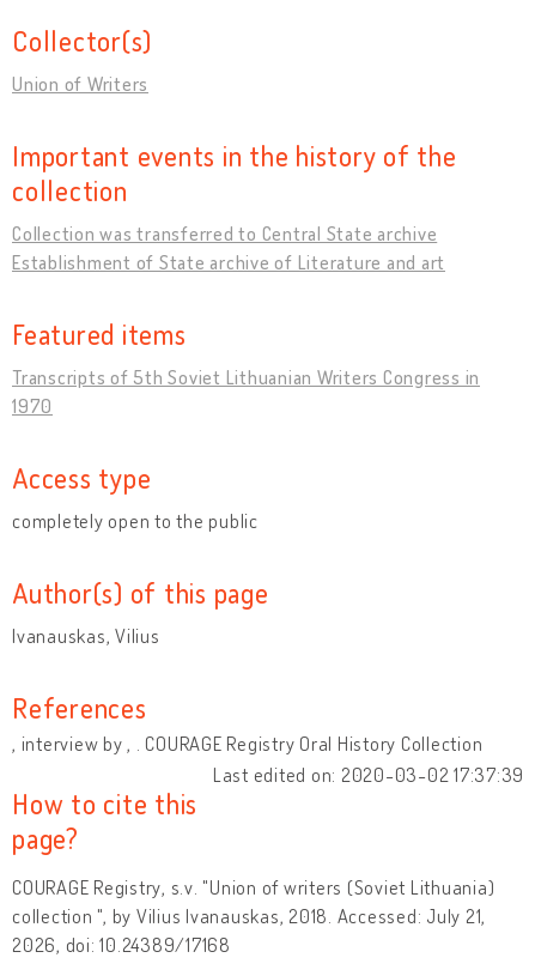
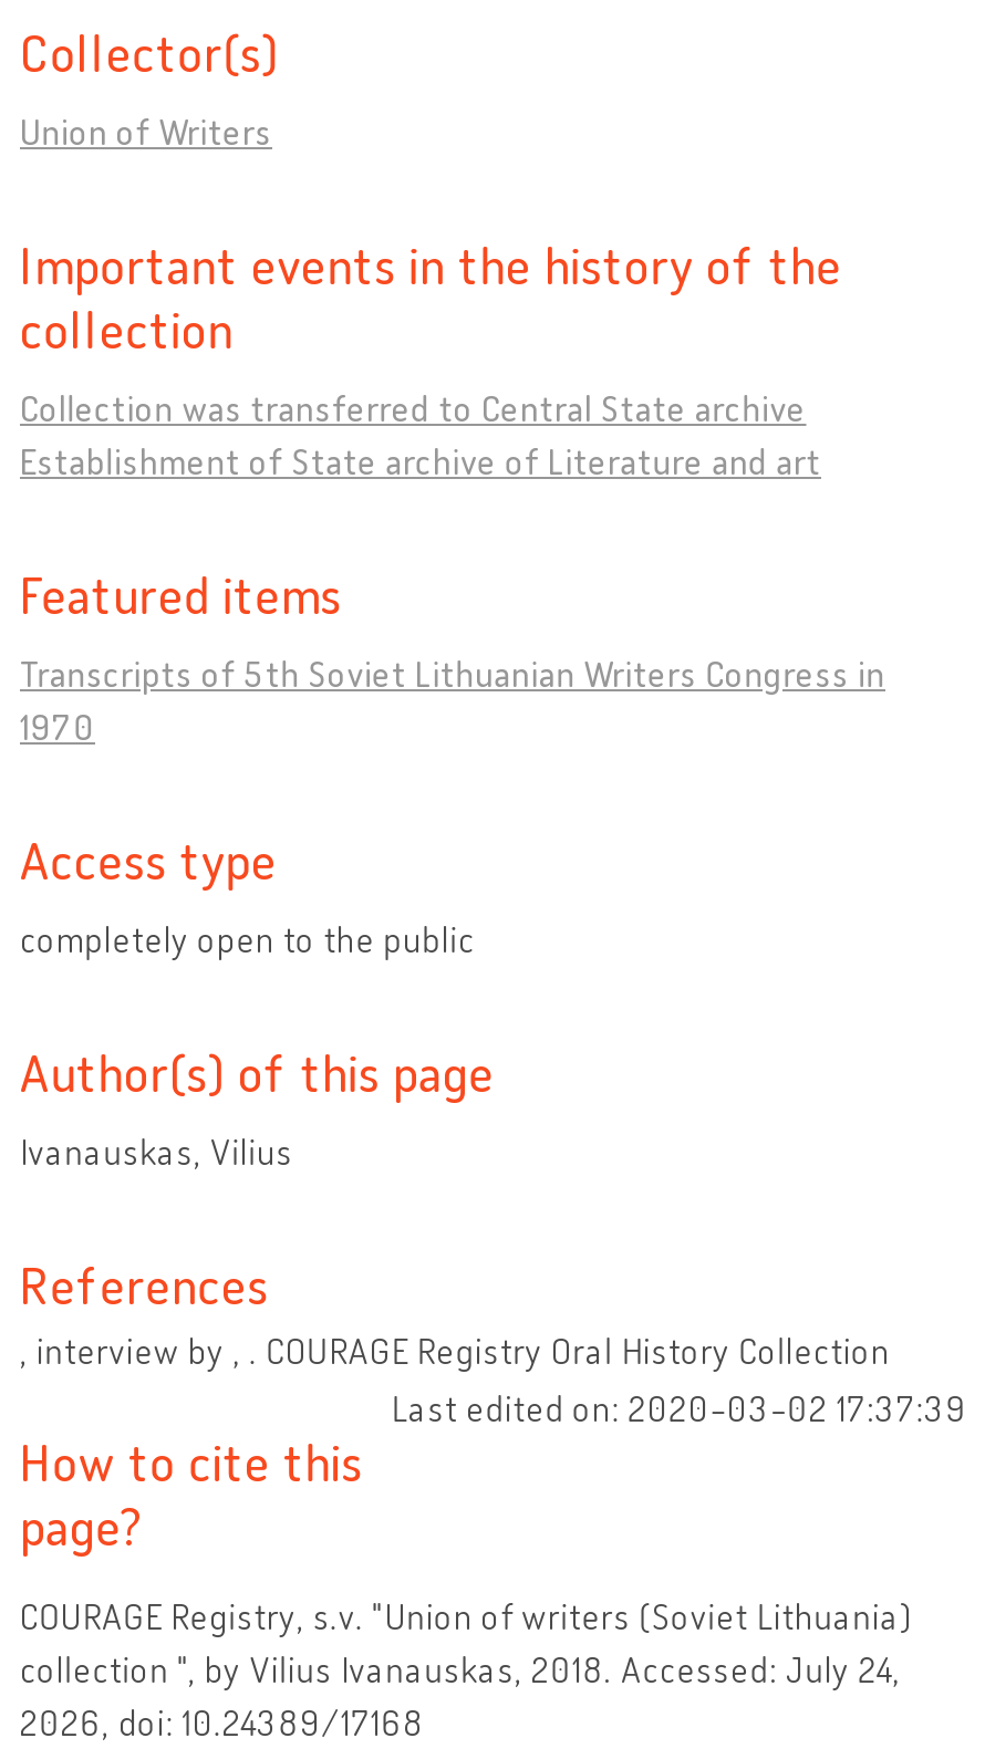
- collection ", by Vilius Ivanauskas, 2018. Accessed: July 21,
+ collection ", by Vilius Ivanauskas, 2018. Accessed: July 24,
